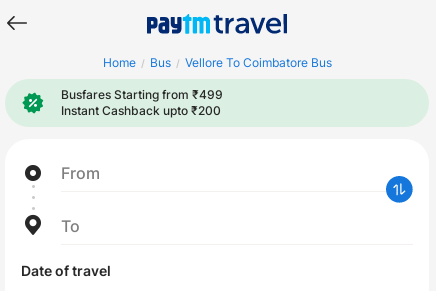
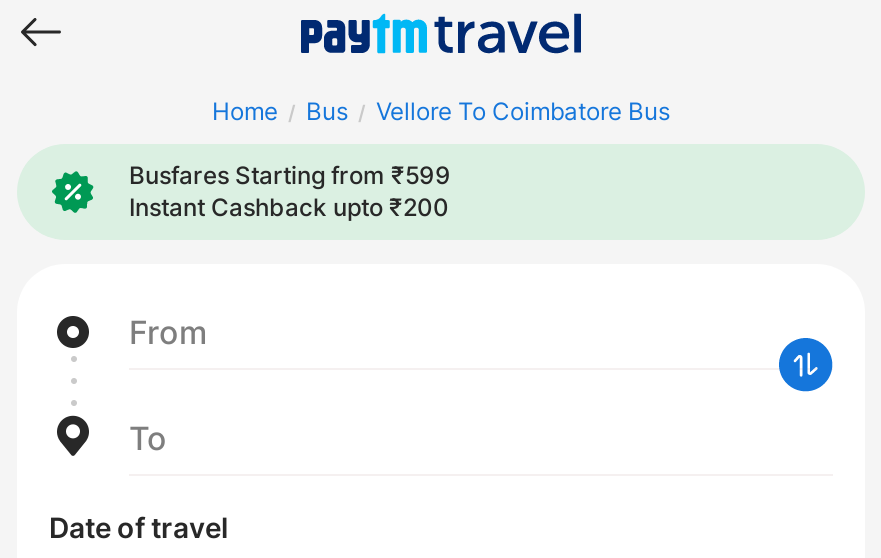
- Busfares Starting from ₹499
+ Busfares Starting from ₹599
